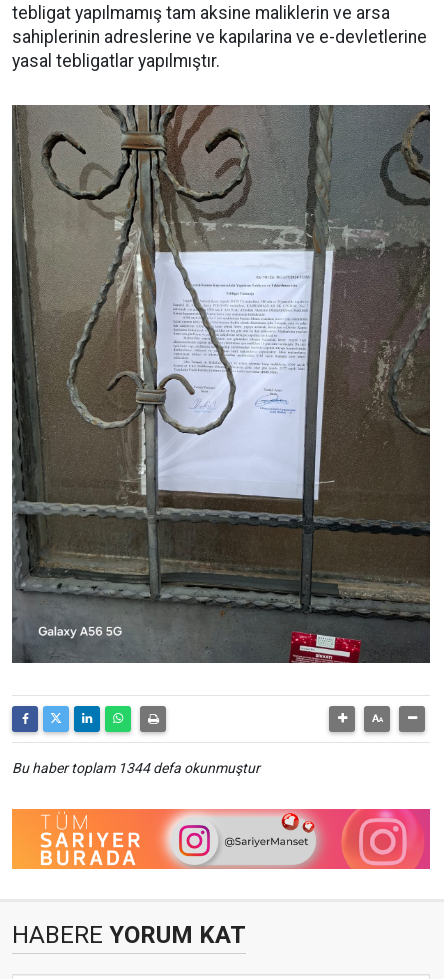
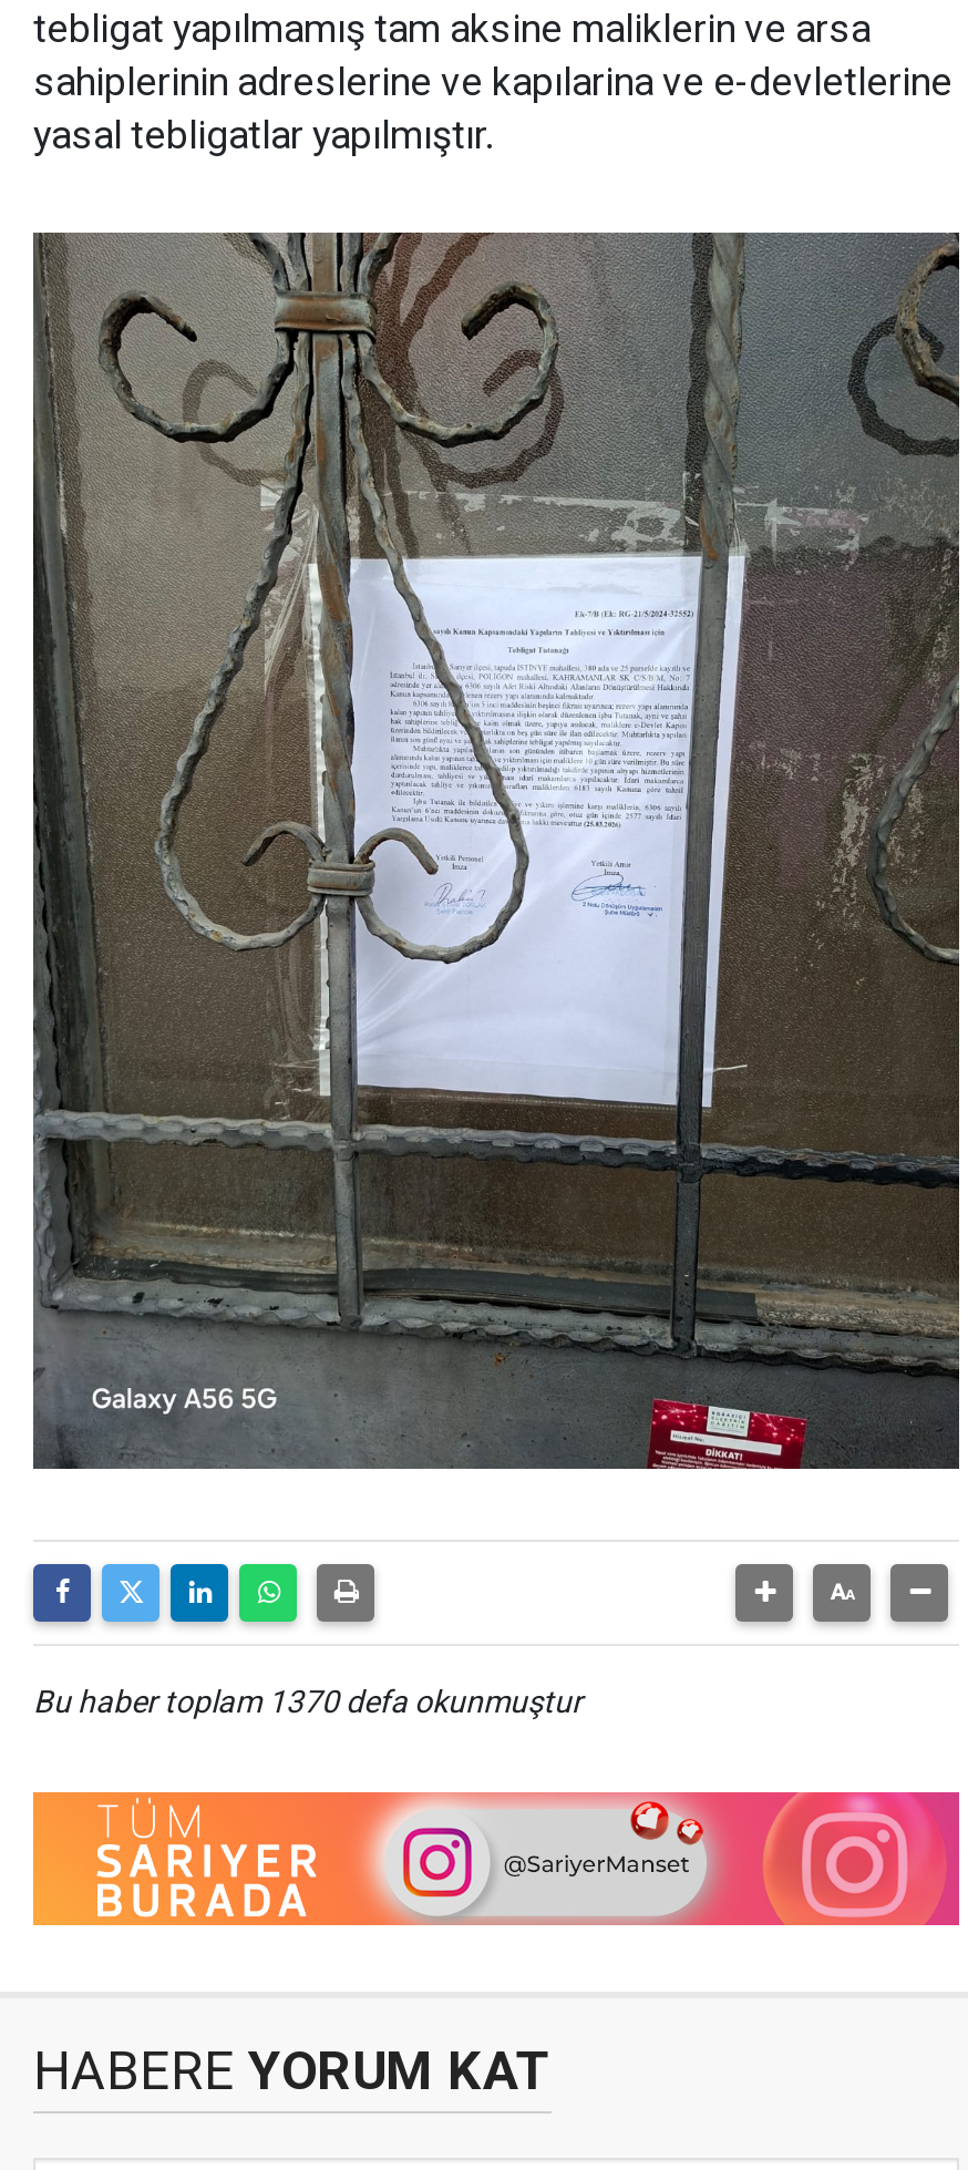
- Bu haber toplam 1344 defa okunmuştur
+ Bu haber toplam 1370 defa okunmuştur
